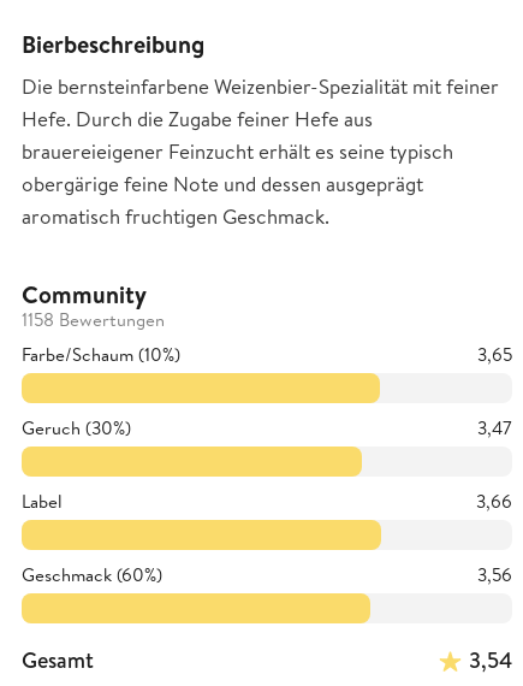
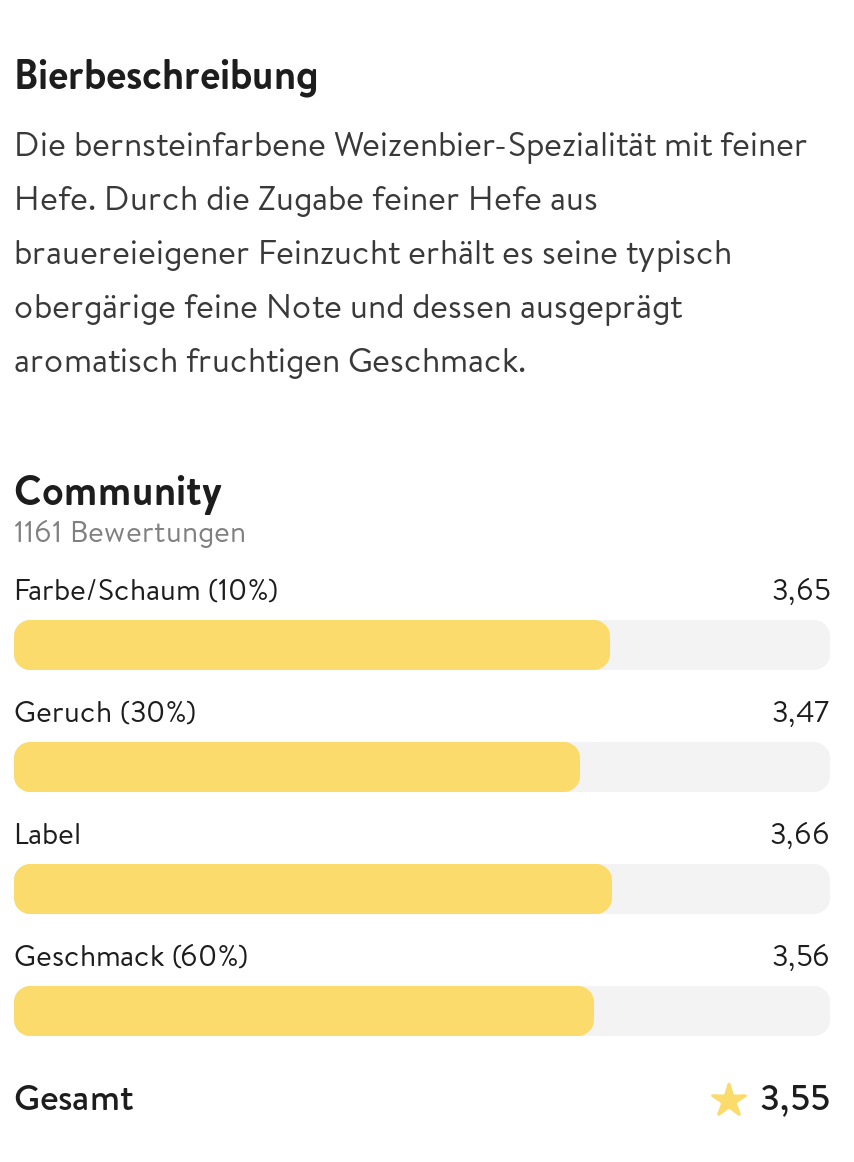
- 1158 Bewertungen
+ 1161 Bewertungen

- 3,54
+ 3,55
